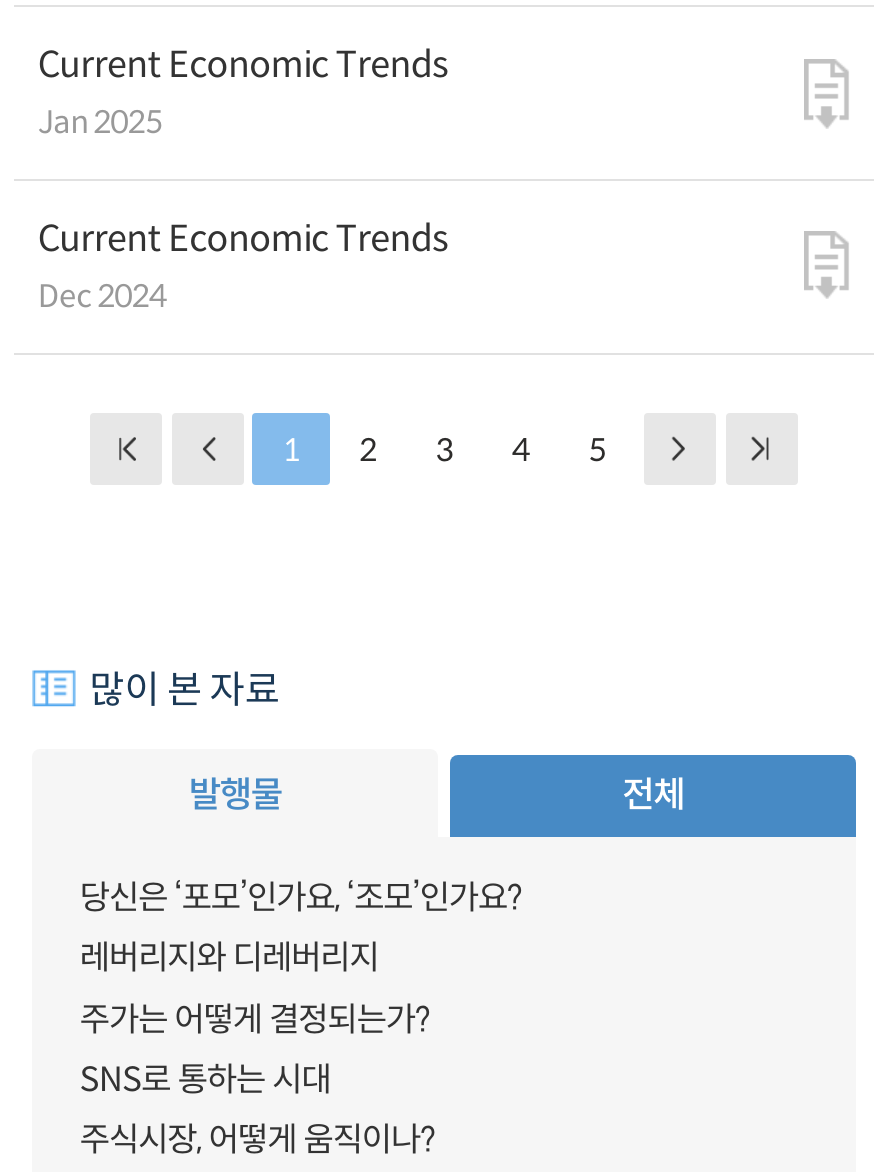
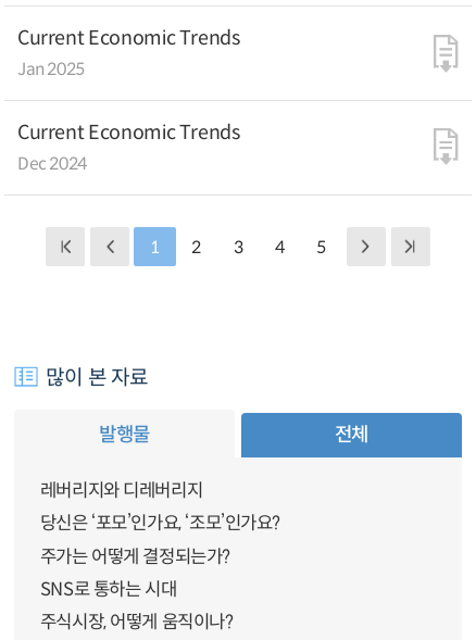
moved down: 당신은 ‘포모’인가요, ‘조모’인가요?

moved up: 레버리지와 디레버리지
